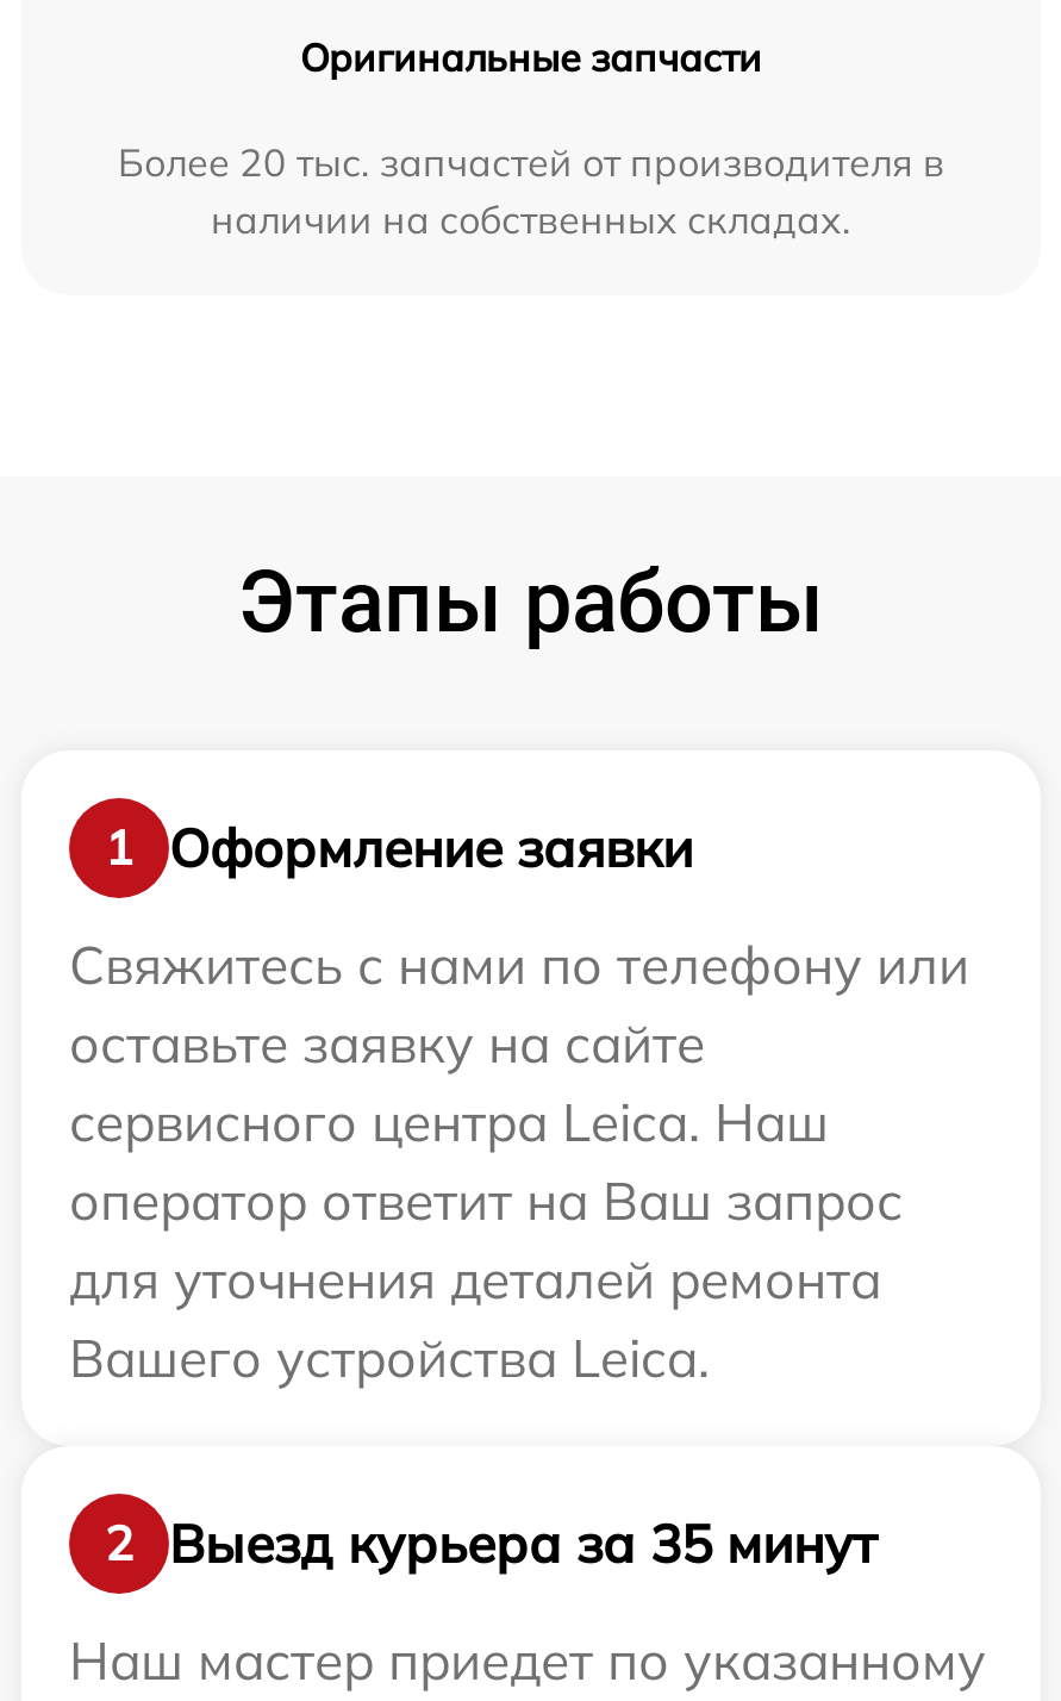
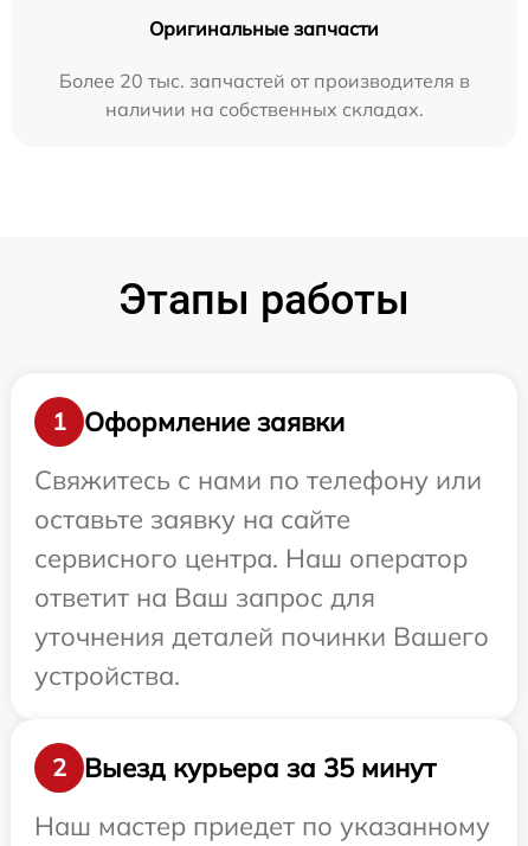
- сервисного центра Leica. Наш
- оператор ответит на Ваш запрос
- для уточнения деталей ремонта
- Вашего устройства Leica.
+ сервисного центра. Наш оператор
+ ответит на Ваш запрос для
+ уточнения деталей починки Вашего
+ устройства.
